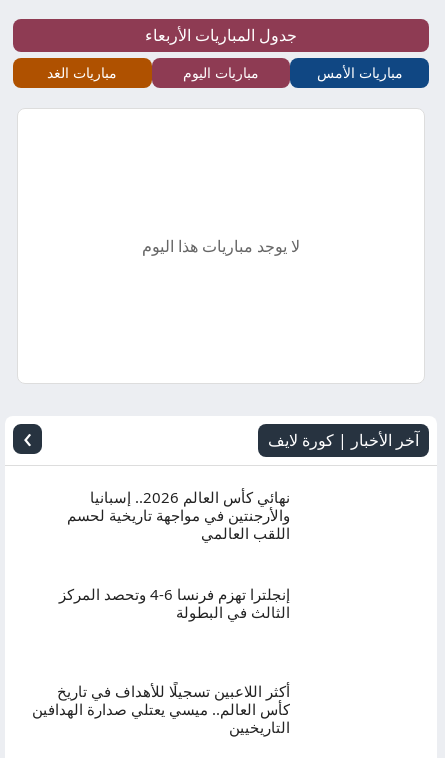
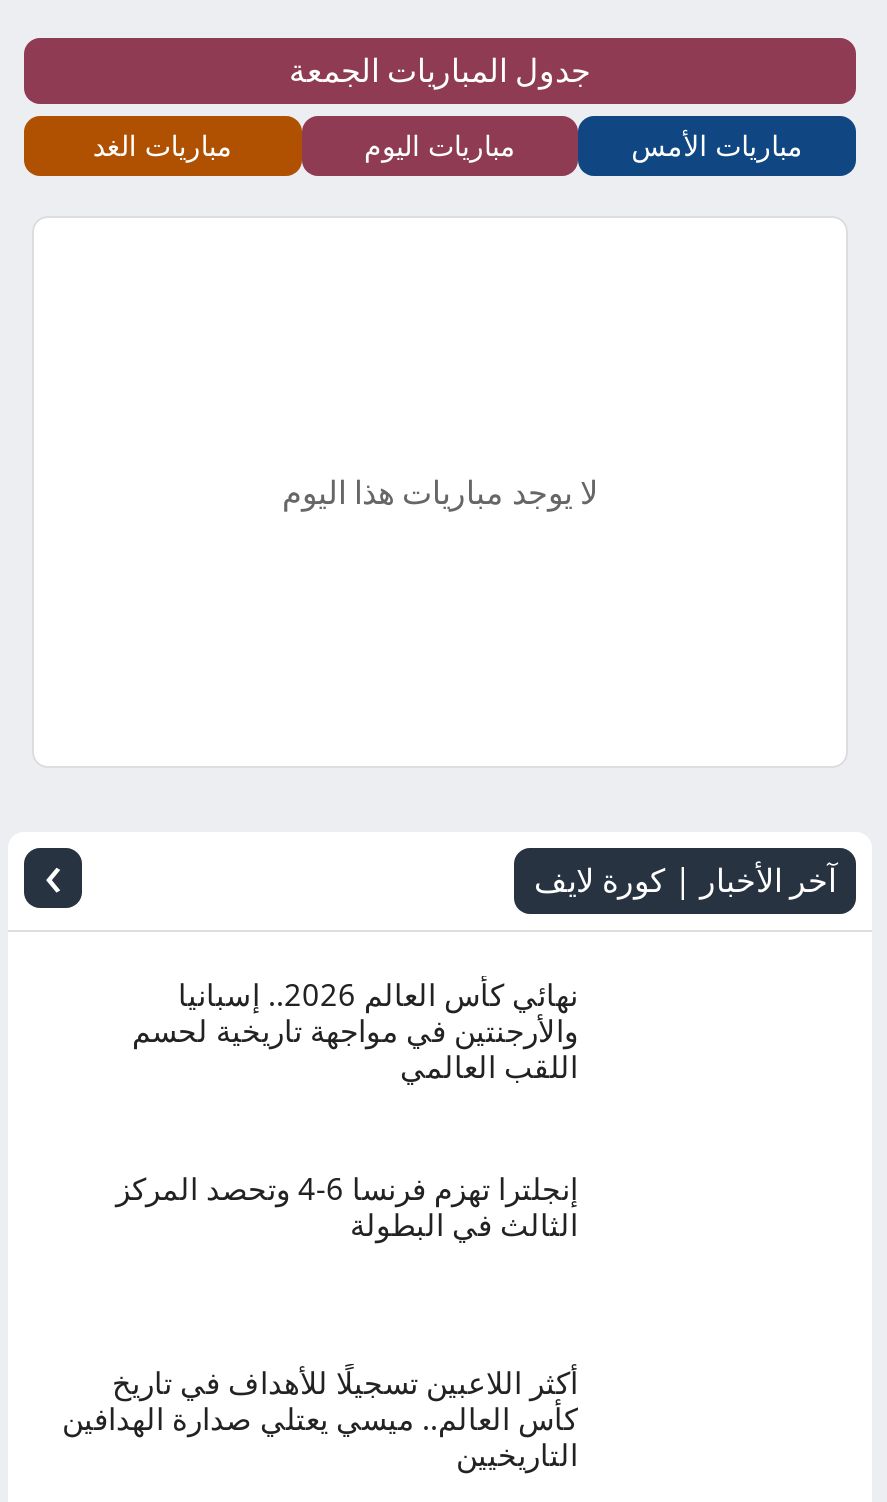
- جدول المباريات الأربعاء
+ جدول المباريات الجمعة
